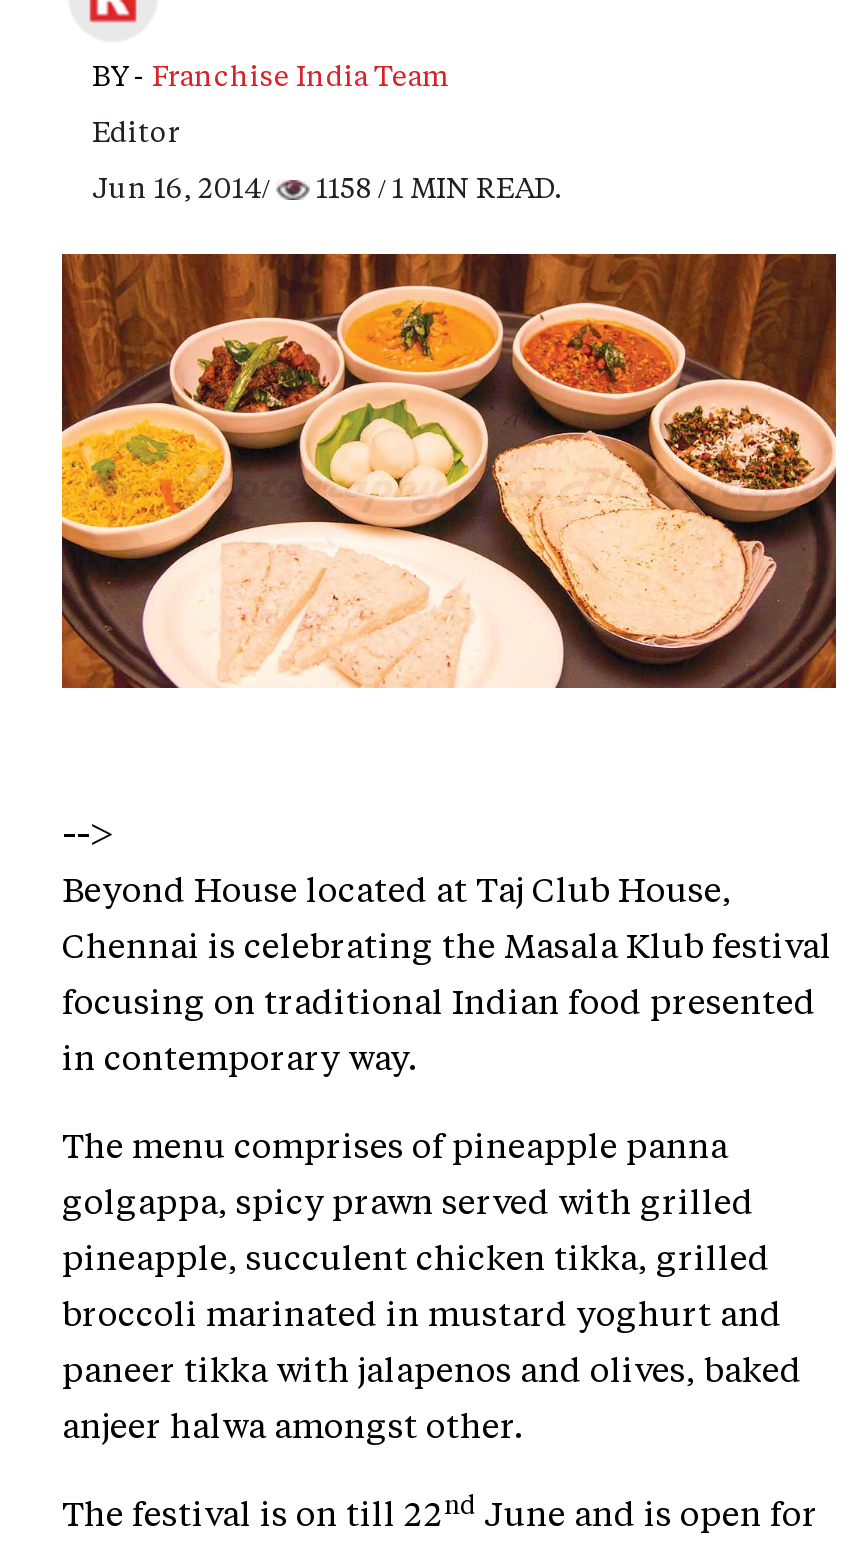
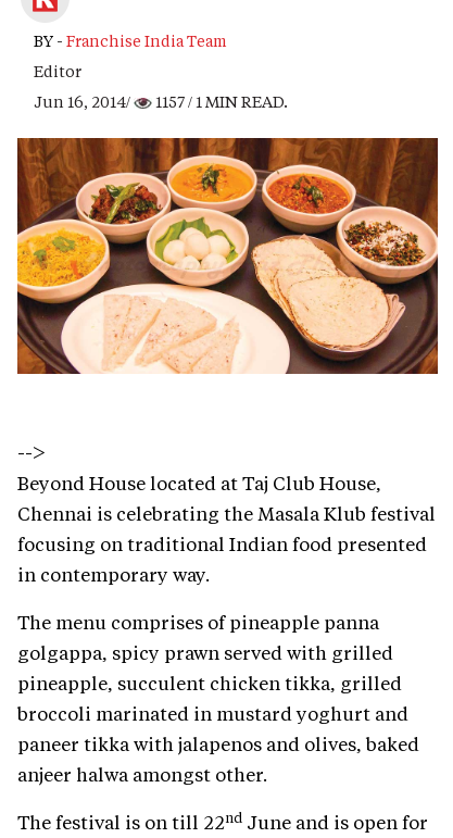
- Jun 16, 2014/ 1158 / 1 MIN READ.
+ Jun 16, 2014/ 1157 / 1 MIN READ.
